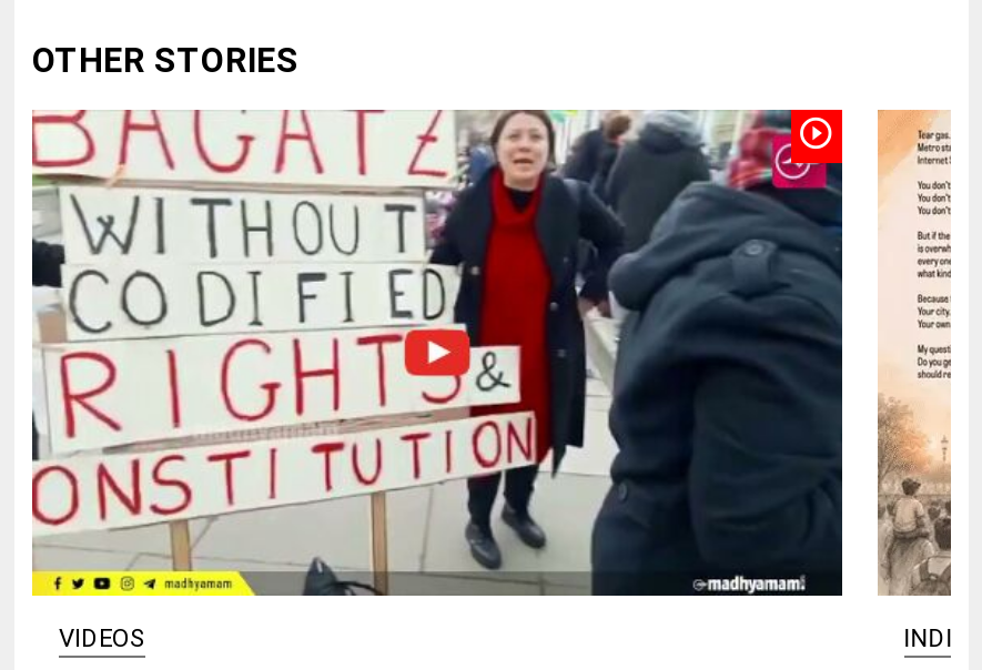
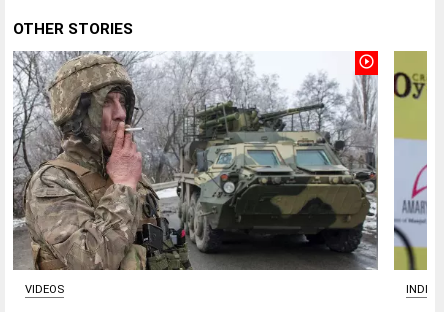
- [image]
+ [image]

- [image]
+ [image]
